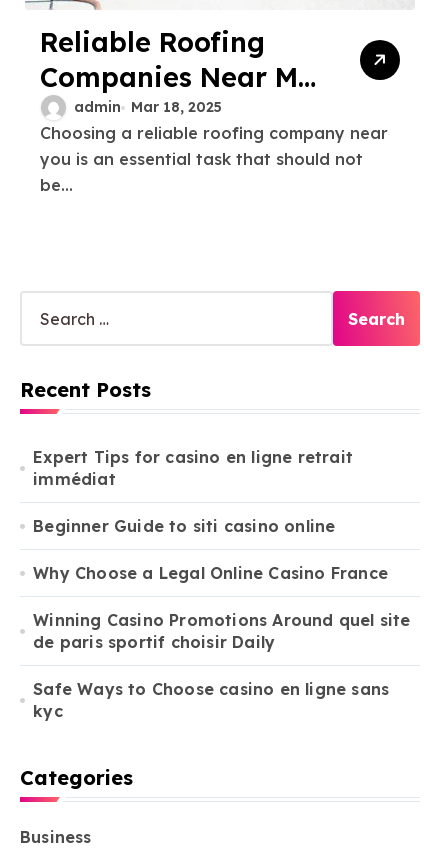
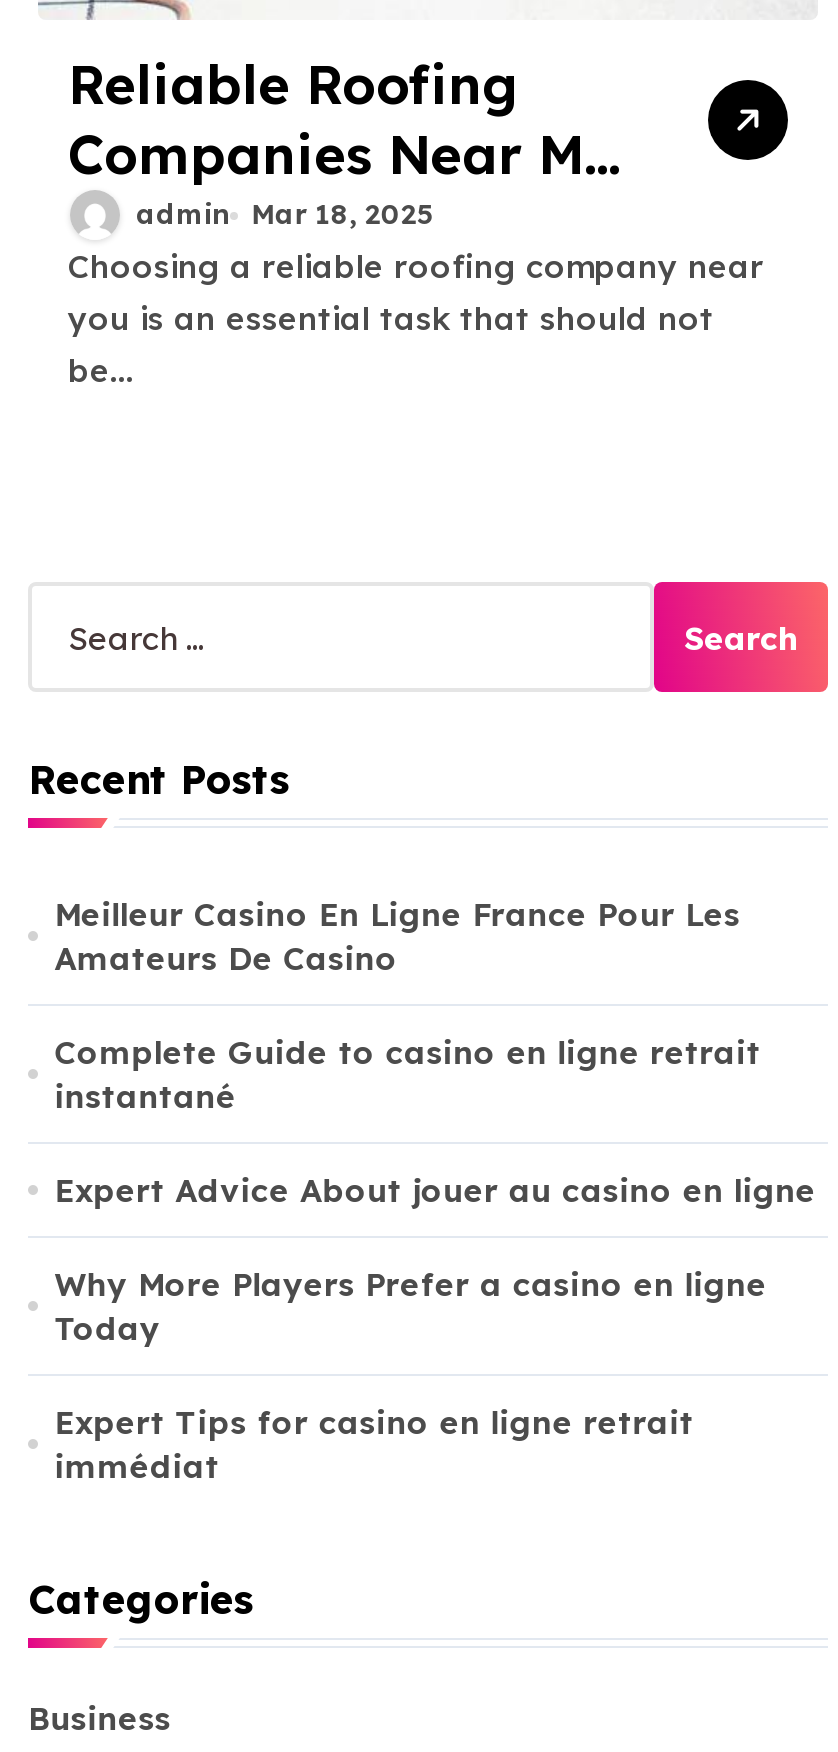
moved down: Expert Tips for casino en ligne retrait | immédiat

+ Meilleur Casino En Ligne France Pour Les
+ Amateurs De Casino
+ Complete Guide to casino en ligne retrait
+ instantané
+ Expert Advice About jouer au casino en ligne
+ Why More Players Prefer a casino en ligne
+ Today

- Beginner Guide to siti casino online
- Why Choose a Legal Online Casino France
- Winning Casino Promotions Around quel site
- de paris sportif choisir Daily
- Safe Ways to Choose casino en ligne sans
- kyc
